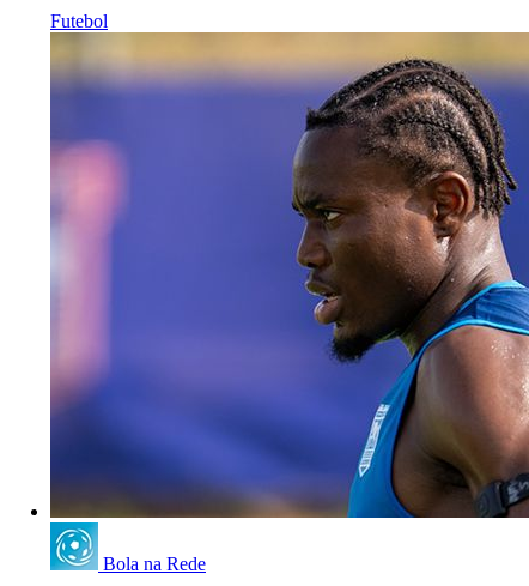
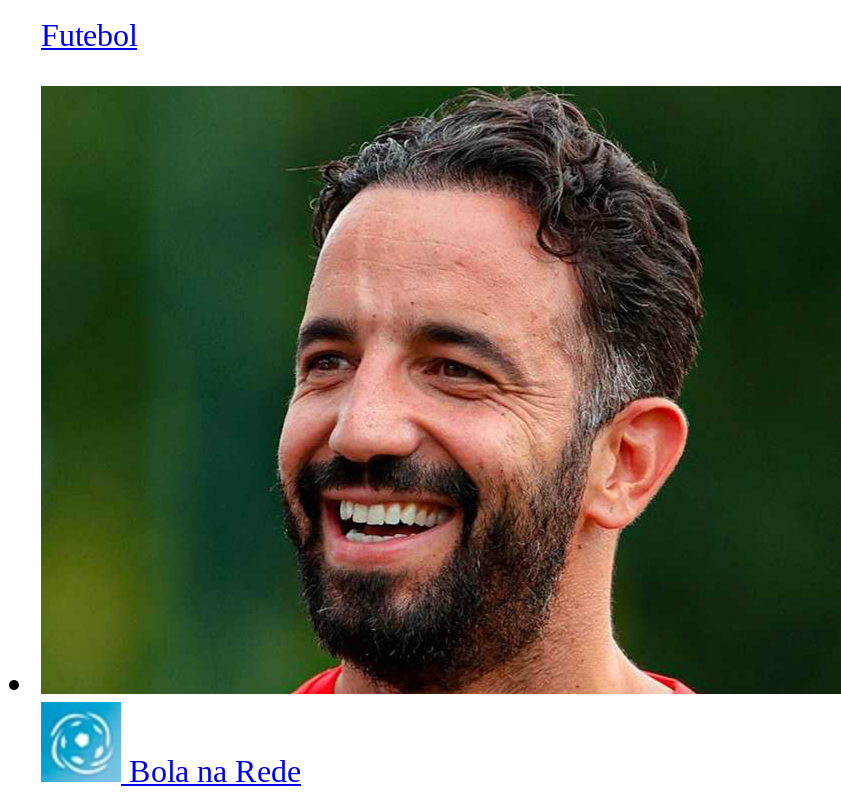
- [image]
+ [image]
